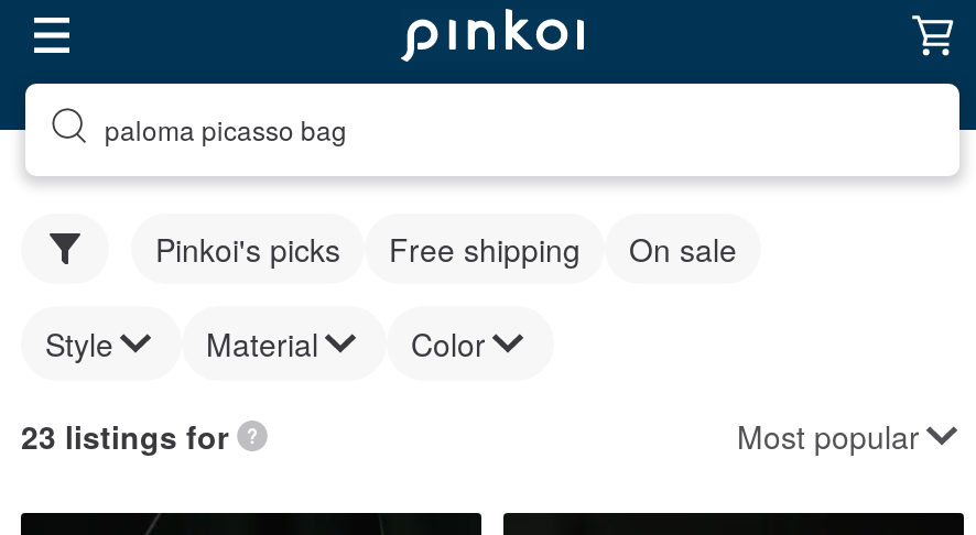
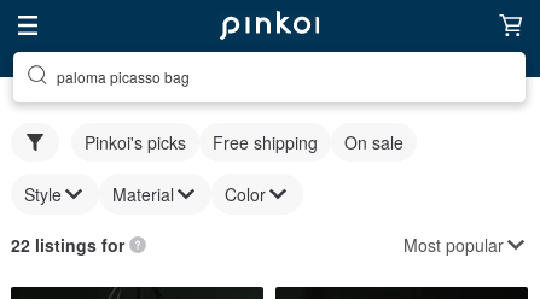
- 23 listings for
+ 22 listings for
